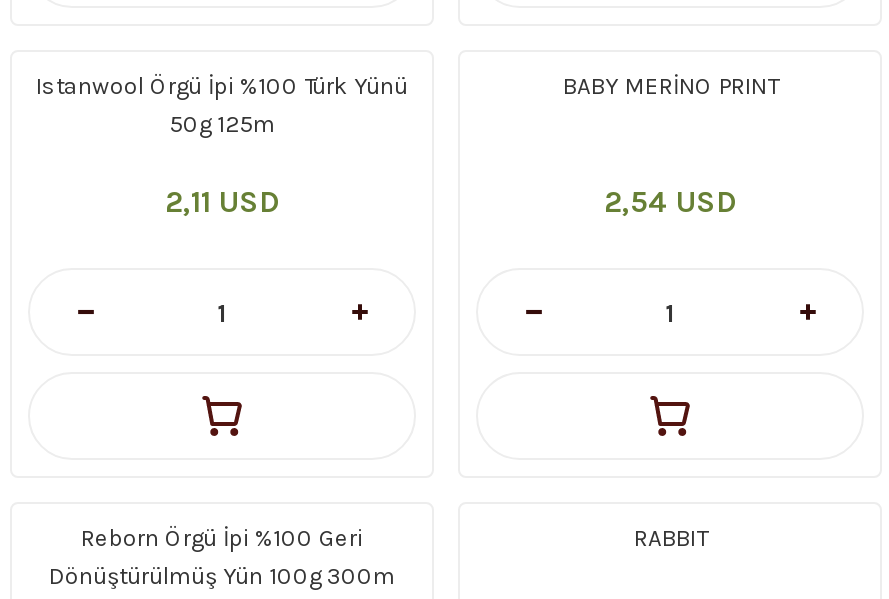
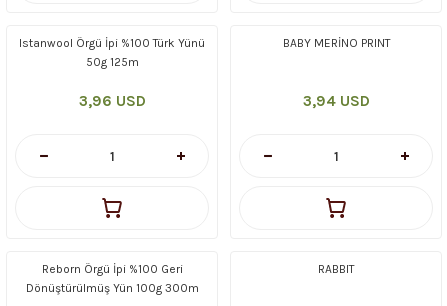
- 2,11 USD
+ 3,96 USD

- 2,54 USD
+ 3,94 USD
